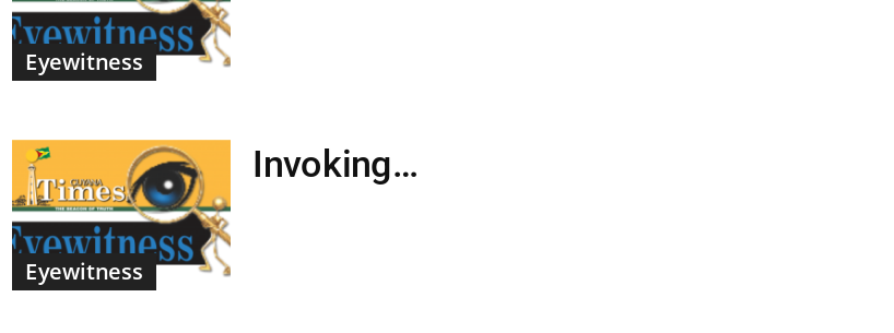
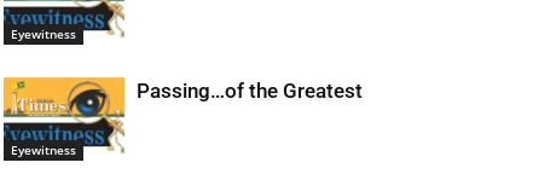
- Invoking…
+ Passing…of the Greatest
